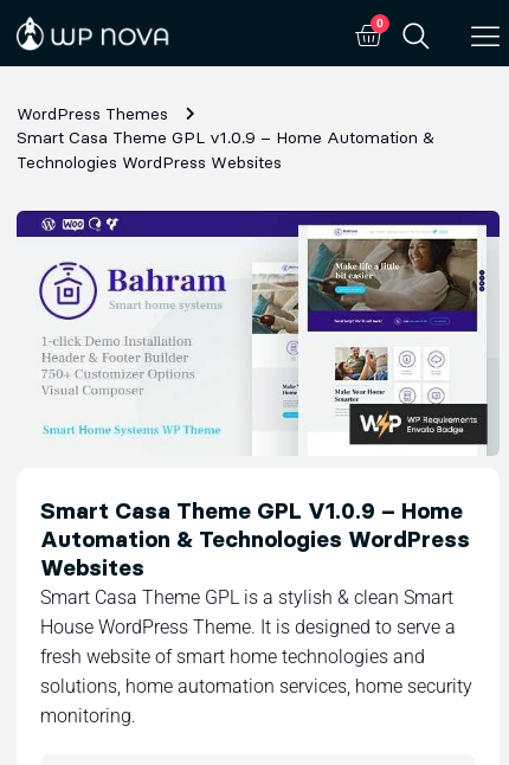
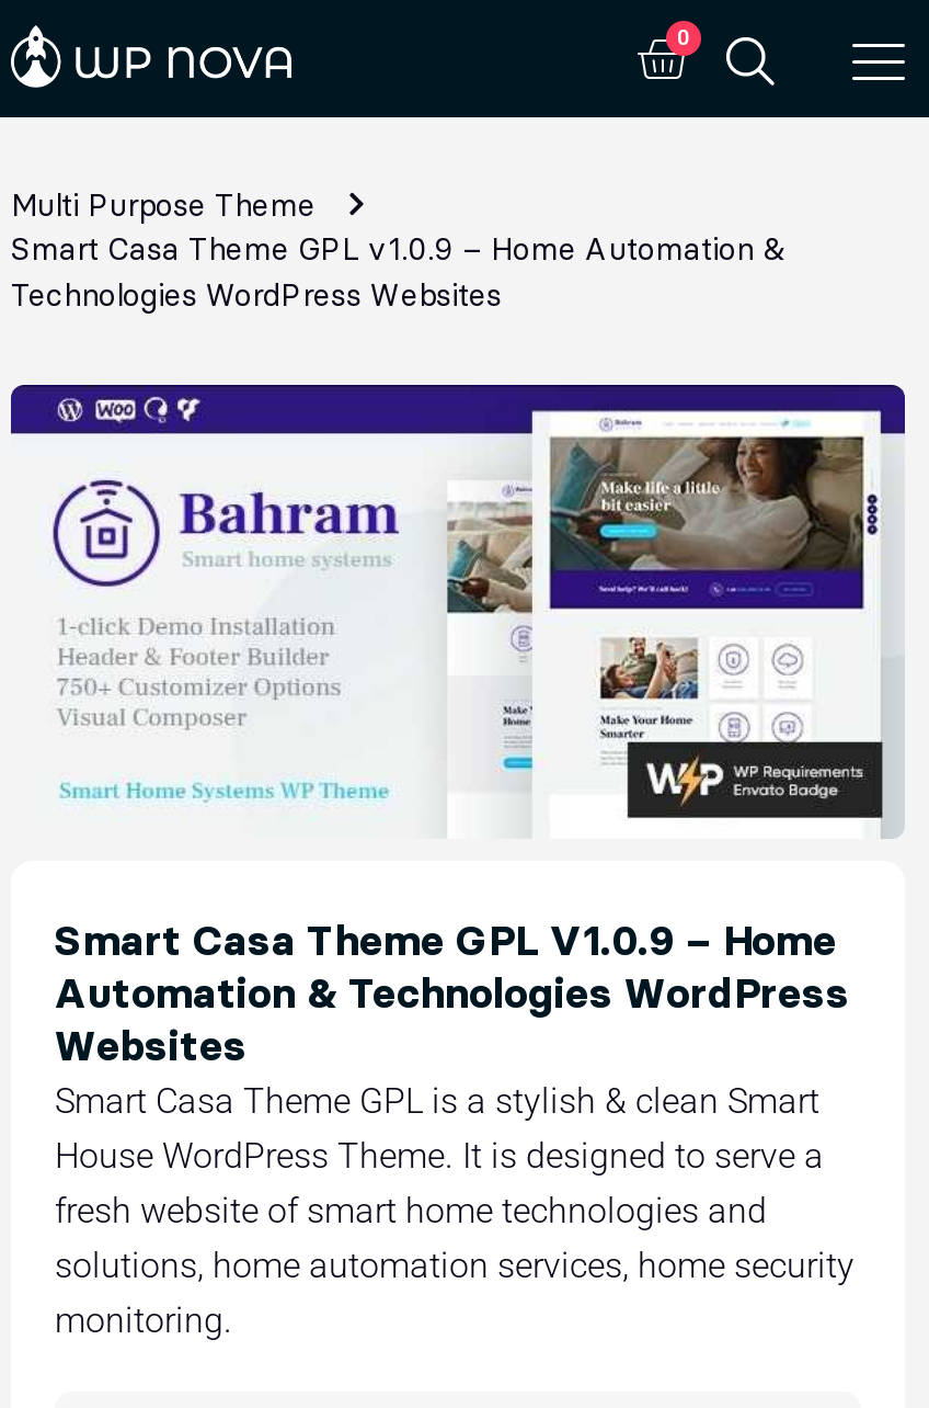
- WordPress Themes
+ Multi Purpose Theme
